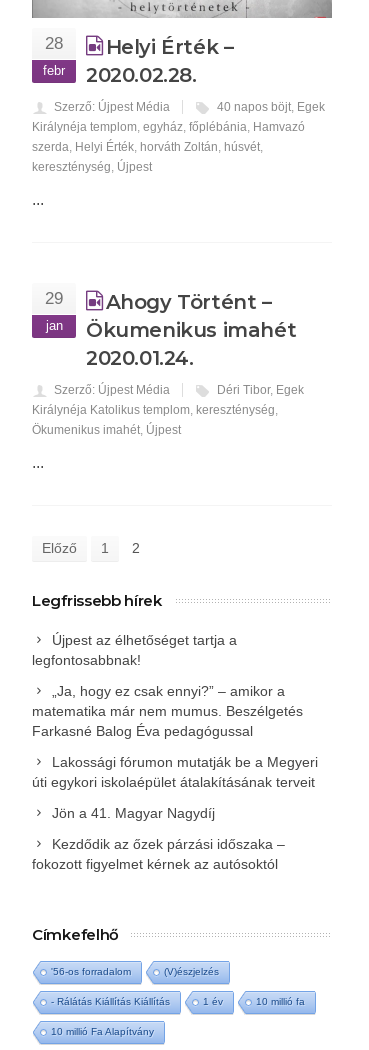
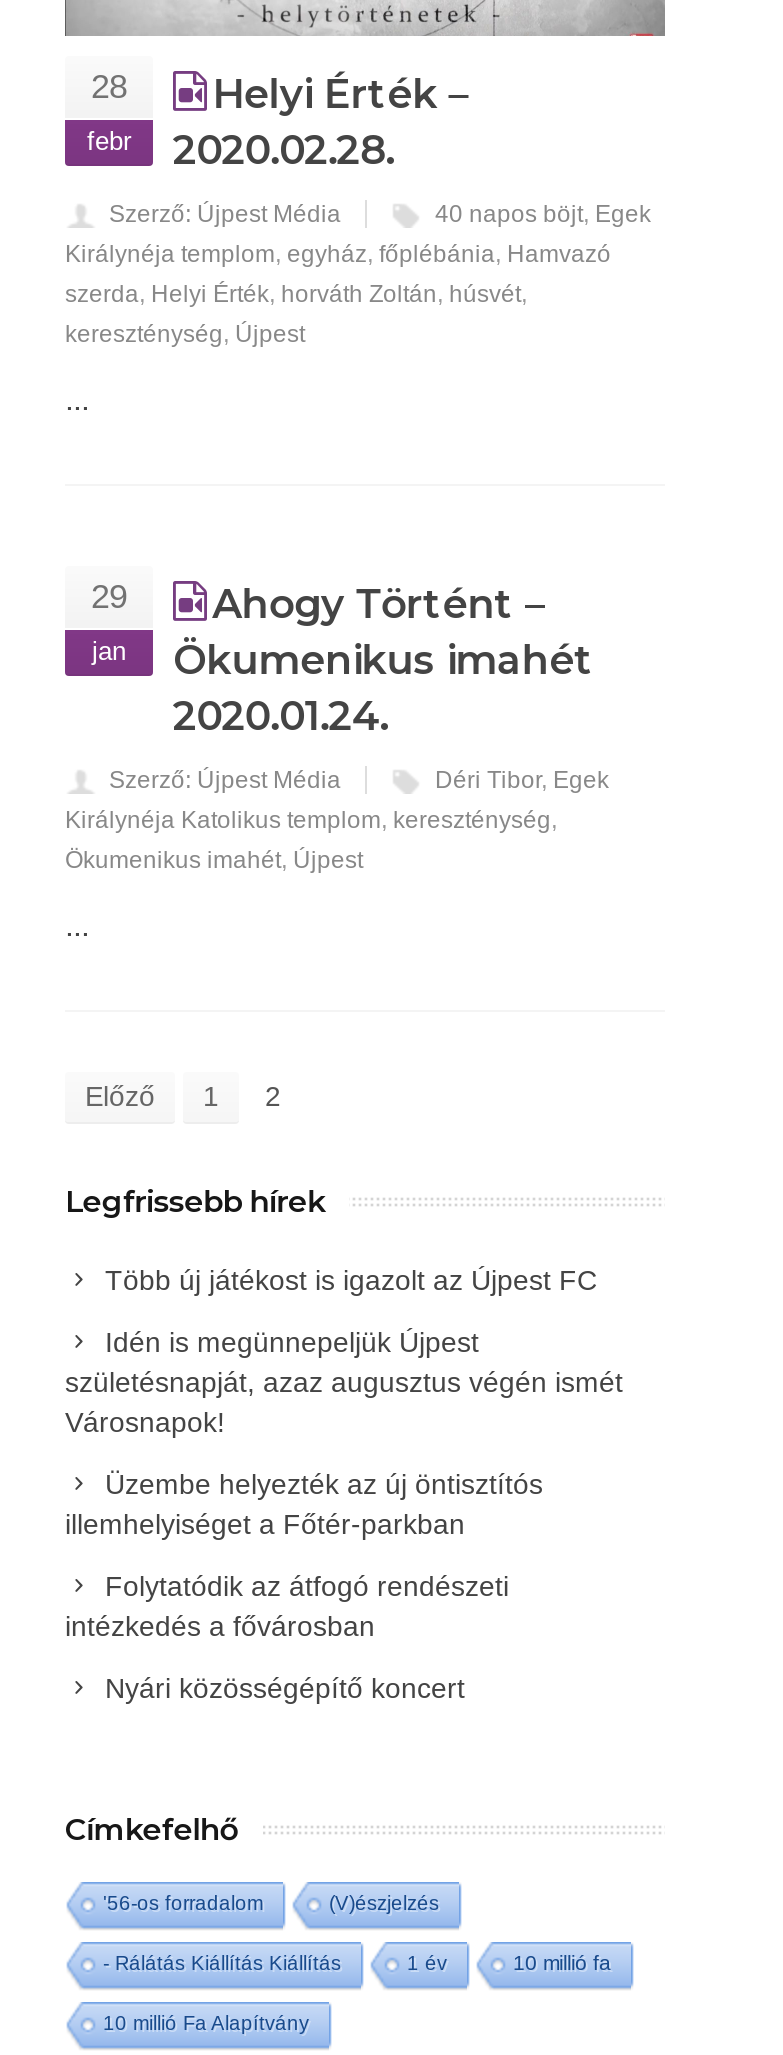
- Újpest az élhetőséget tartja a
- legfontosabbnak!
+ Több új játékost is igazolt az Újpest FC

- „Ja, hogy ez csak ennyi?” – amikor a
- matematika már nem mumus. Beszélgetés
- Farkasné Balog Éva pedagógussal
+ Idén is megünnepeljük Újpest
+ születésnapját, azaz augusztus végén ismét
+ Városnapok!

- Lakossági fórumon mutatják be a Megyeri
- úti egykori iskolaépület átalakításának terveit
+ Üzembe helyezték az új öntisztítós
+ illemhelyiséget a Főtér-parkban

- Jön a 41. Magyar Nagydíj
+ Folytatódik az átfogó rendészeti
+ intézkedés a fővárosban

- Kezdődik az őzek párzási időszaka –
- fokozott figyelmet kérnek az autósoktól
+ Nyári közösségépítő koncert
